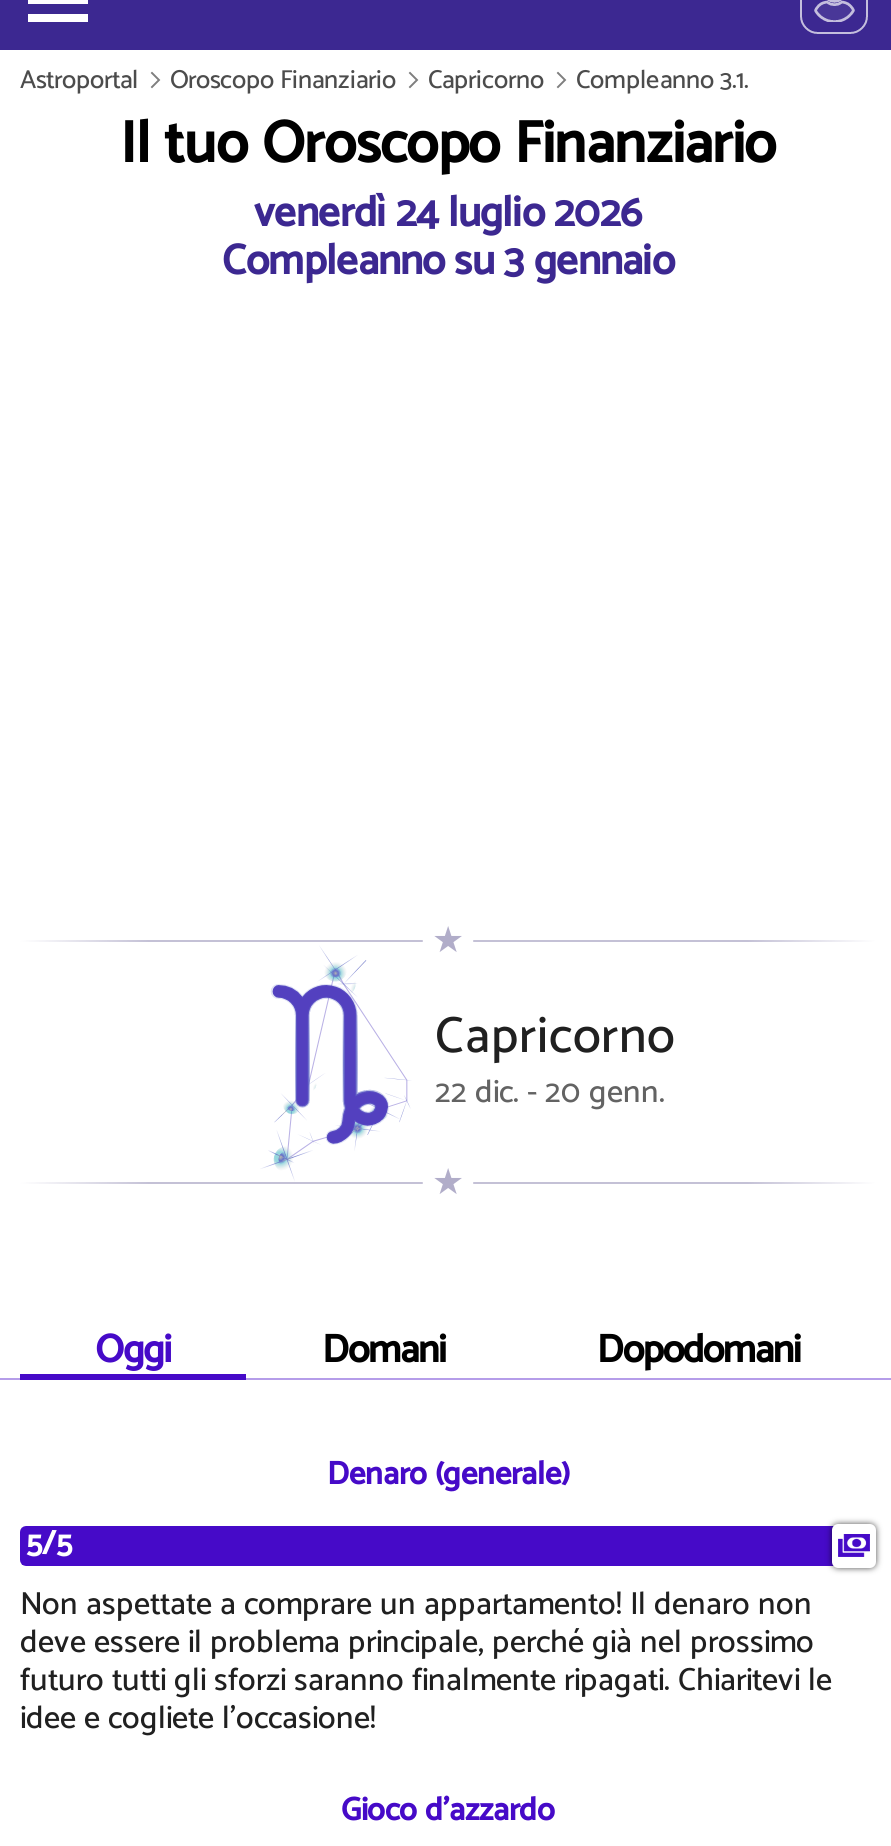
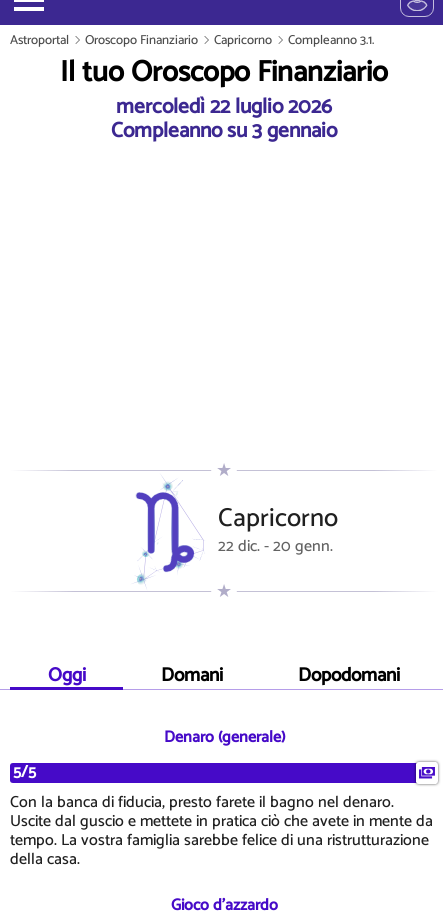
- venerdì 24 luglio 2026
+ mercoledì 22 luglio 2026

- Non aspettate a comprare un appartamento! Il denaro non
- deve essere il problema principale, perché già nel prossimo
- futuro tutti gli sforzi saranno finalmente ripagati. Chiaritevi le
- idee e cogliete l'occasione!
+ Con la banca di fiducia, presto farete il bagno nel denaro.
+ Uscite dal guscio e mettete in pratica ciò che avete in mente da
+ tempo. La vostra famiglia sarebbe felice di una ristrutturazione
+ della casa.
